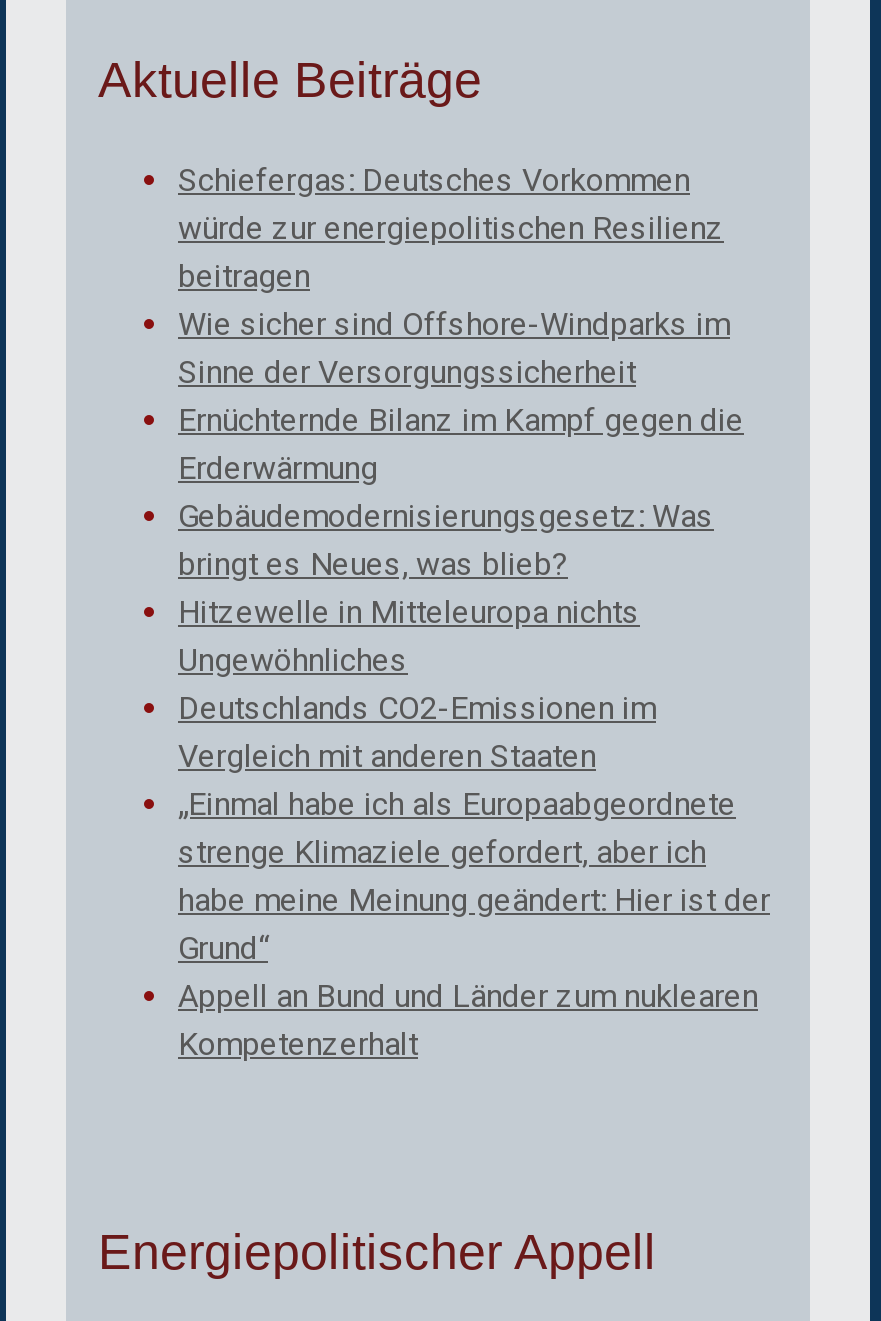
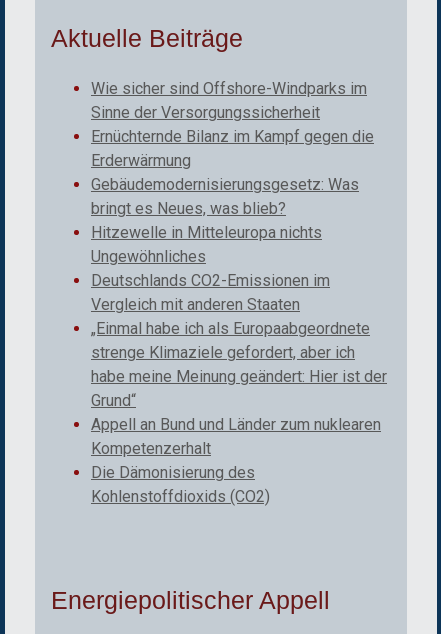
- Schiefergas: Deutsches Vorkommen
- würde zur energiepolitischen Resilienz
- beitragen

moved up: Wie sicher sind Offshore-Windparks im | Sinne der Versorgungssicherheit | Ernüchternde Bilanz im Kampf gegen die | ... | Appell an Bund und Länder zum nuklearen | Kompetenzerhalt

+ Die Dämonisierung des
+ Kohlenstoffdioxids (CO2)
